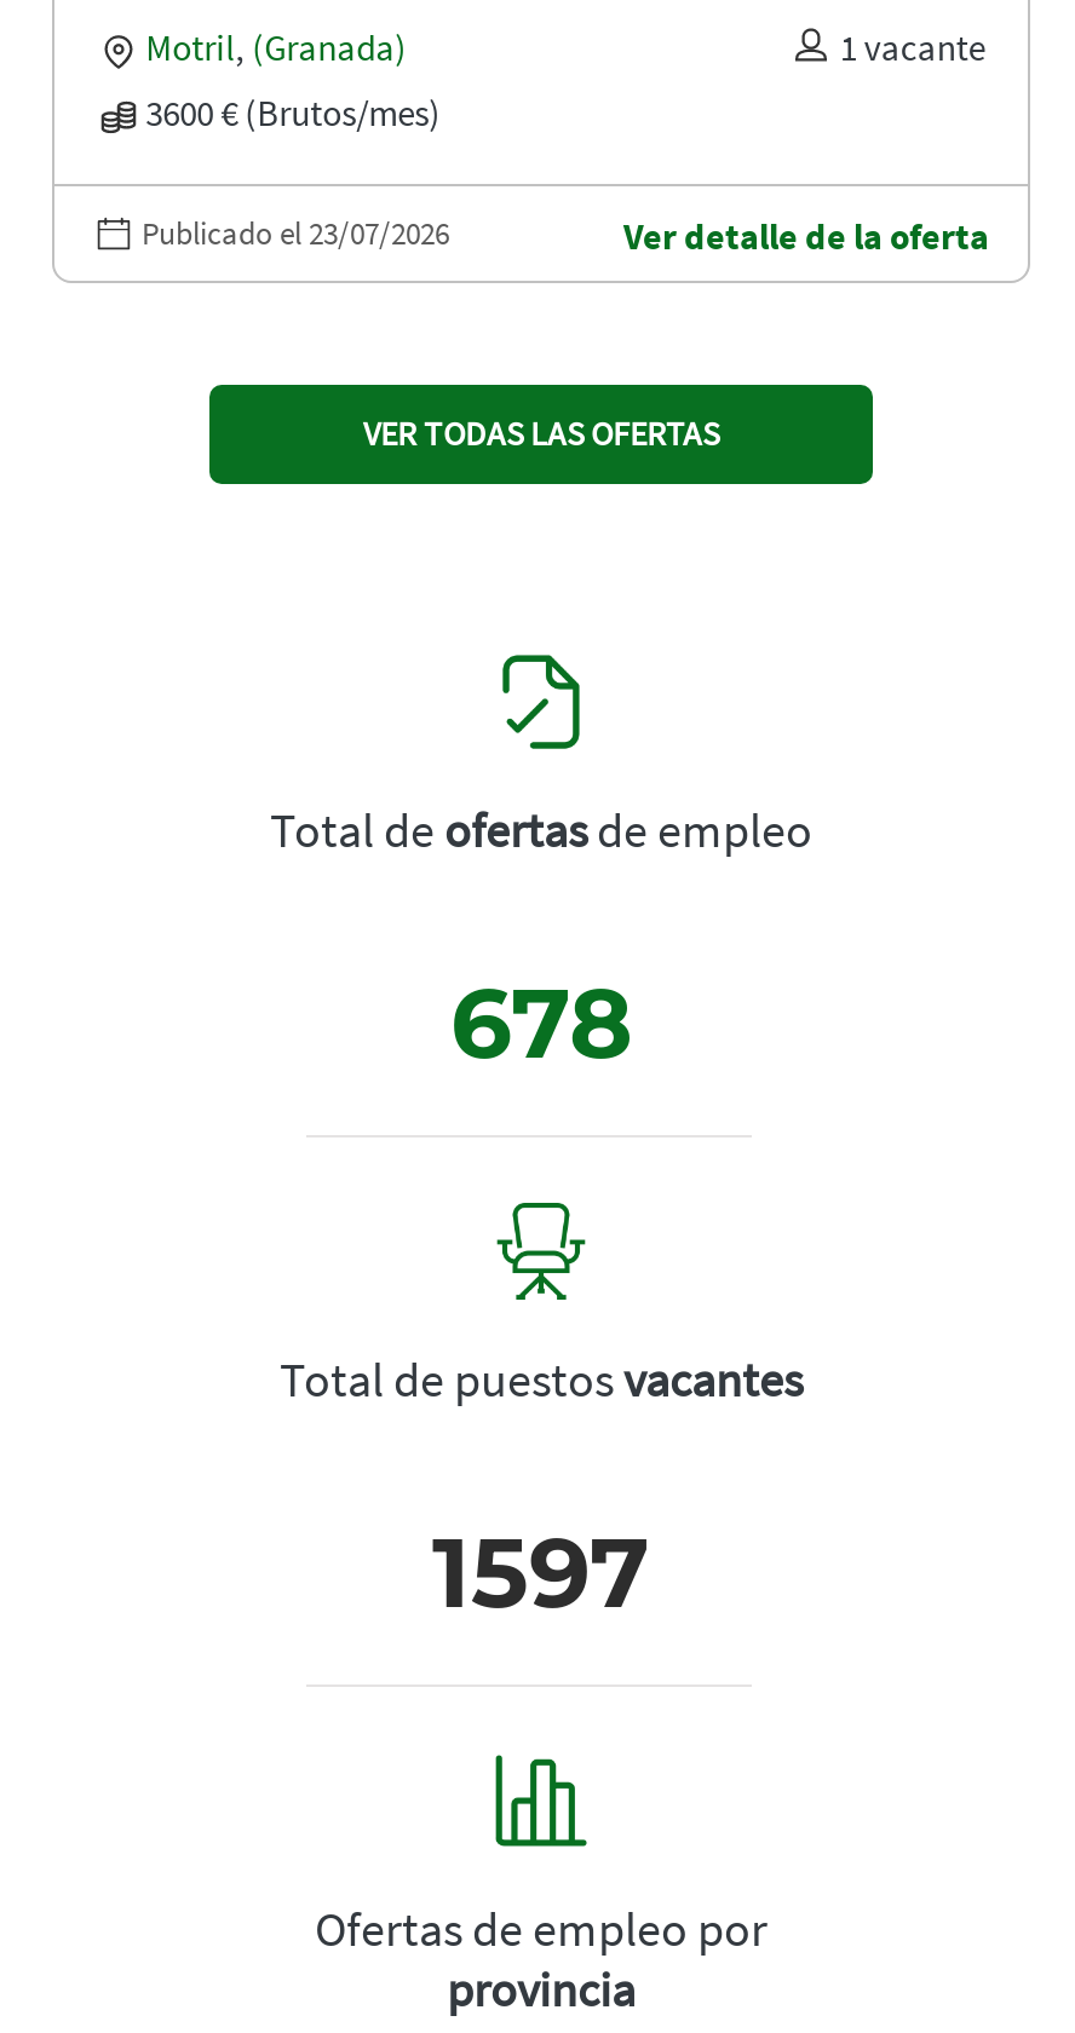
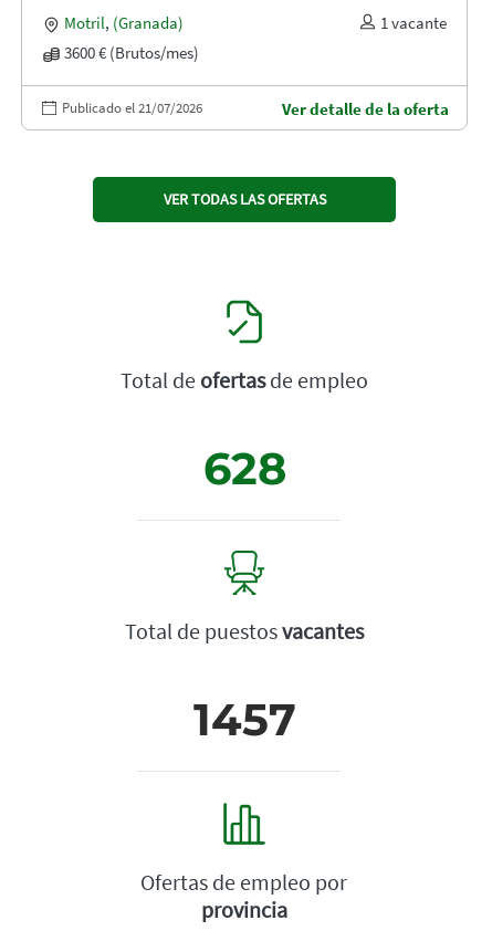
- Publicado el 23/07/2026
+ Publicado el 21/07/2026

- 678
+ 628

- 1597
+ 1457
